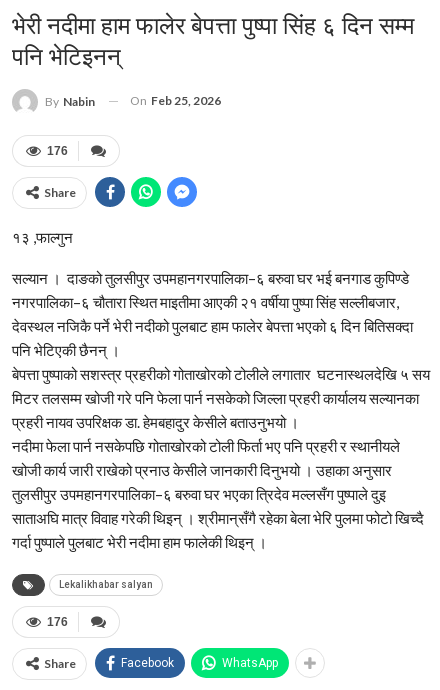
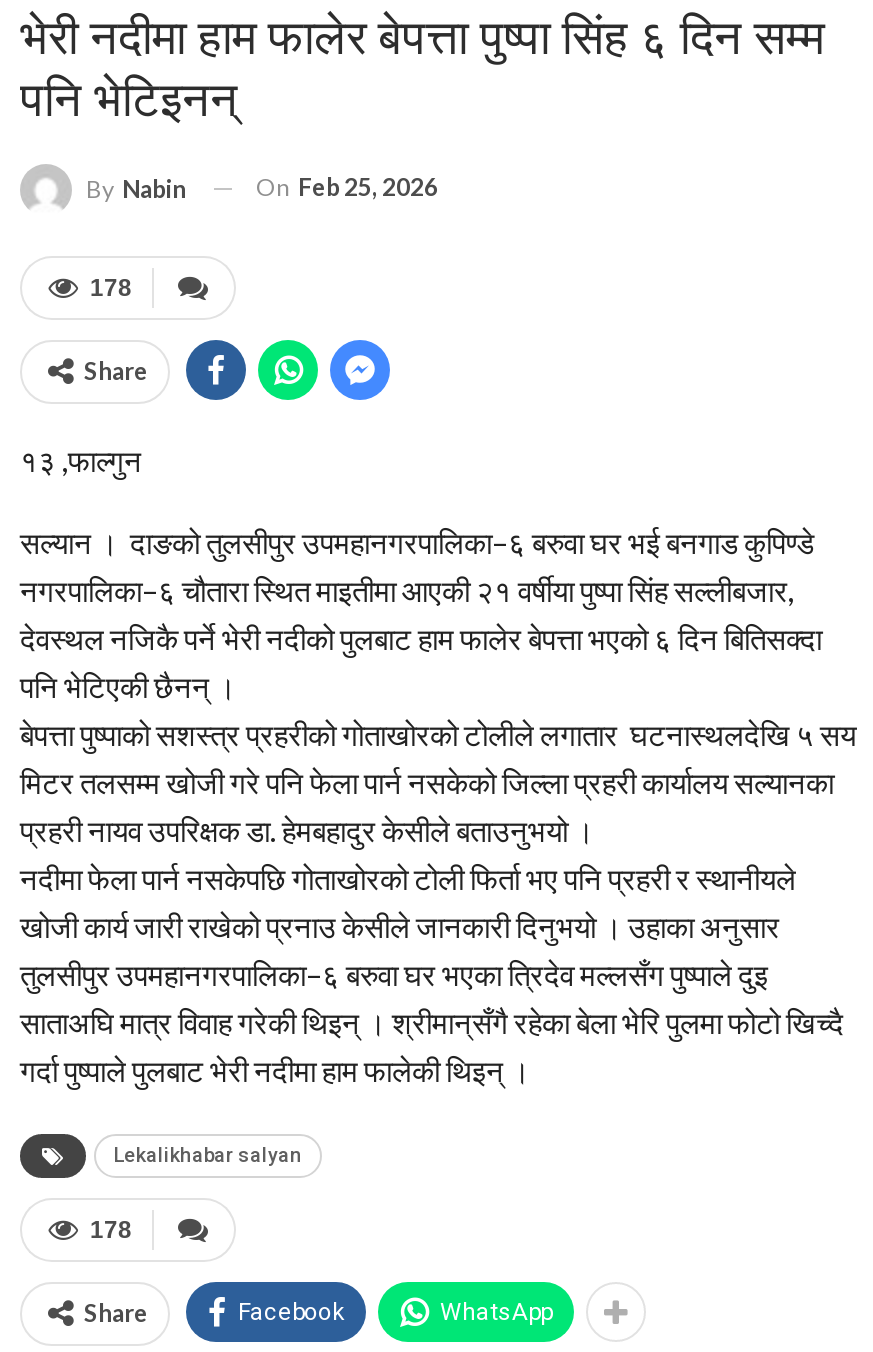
- 176
+ 178

- 176
+ 178
